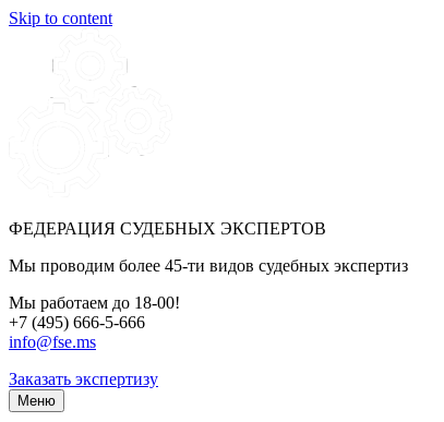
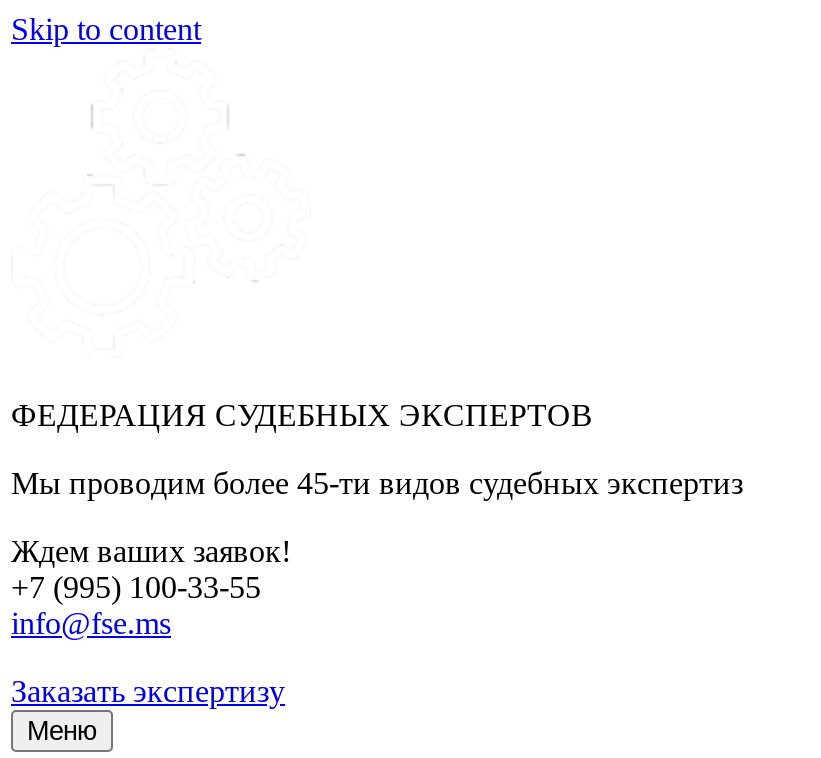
- Мы работаем до 18-00!
- +7 (495) 666-5-666
+ Ждем ваших заявок!
+ +7 (995) 100-33-55
